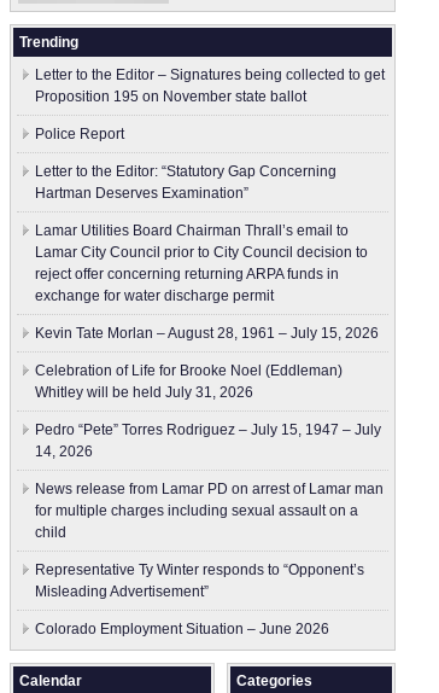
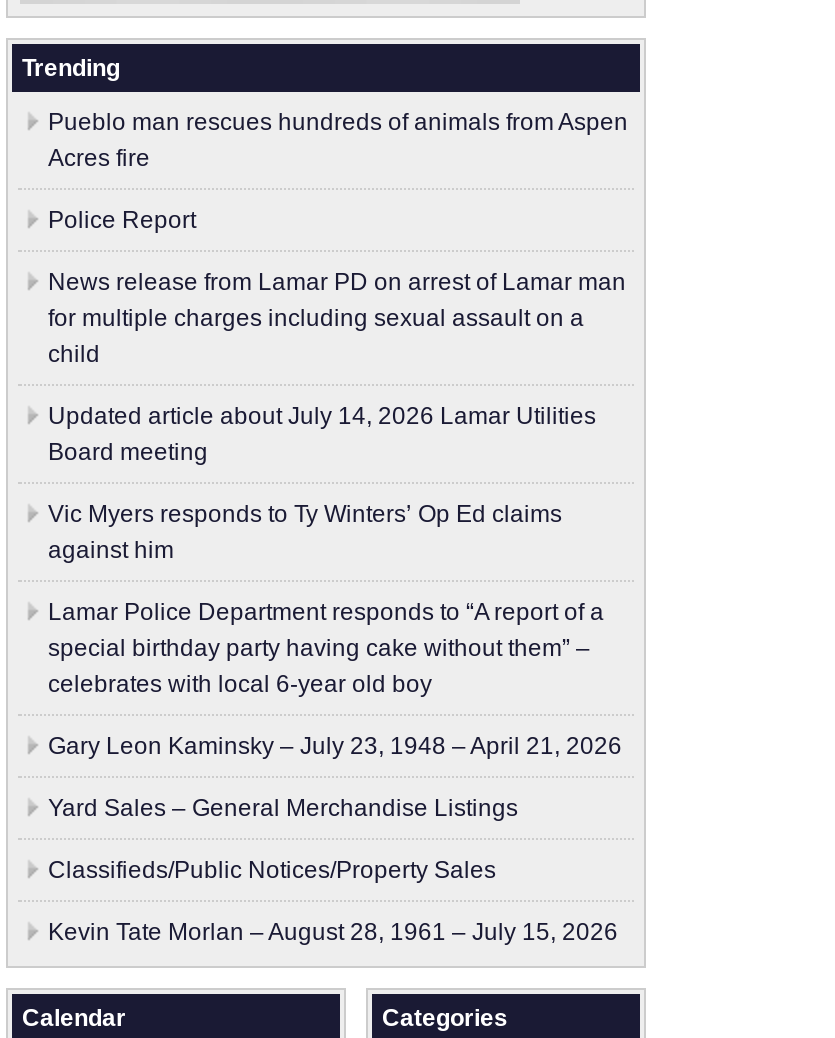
- Letter to the Editor – Signatures being collected to get
- Proposition 195 on November state ballot
+ Pueblo man rescues hundreds of animals from Aspen
+ Acres fire

- Letter to the Editor: “Statutory Gap Concerning
- Hartman Deserves Examination”
- Lamar Utilities Board Chairman Thrall’s email to
- Lamar City Council prior to City Council decision to
- reject offer concerning returning ARPA funds in
- exchange for water discharge permit
- Celebration of Life for Brooke Noel (Eddleman)
- Whitley will be held July 31, 2026
- Pedro “Pete” Torres Rodriguez – July 15, 1947 – July
- 14, 2026

moved down: Kevin Tate Morlan – August 28, 1961 – July 15, 2026

moved up: News release from Lamar PD on arrest of Lamar man | for multiple charges including sexual assault on a | child

- Representative Ty Winter responds to “Opponent’s
- Misleading Advertisement”
- Colorado Employment Situation – June 2026
+ Updated article about July 14, 2026 Lamar Utilities
+ Board meeting
+ Vic Myers responds to Ty Winters’ Op Ed claims
+ against him
+ Lamar Police Department responds to “A report of a
+ special birthday party having cake without them” –
+ celebrates with local 6-year old boy
+ Gary Leon Kaminsky – July 23, 1948 – April 21, 2026
+ Yard Sales – General Merchandise Listings
+ Classifieds/Public Notices/Property Sales
